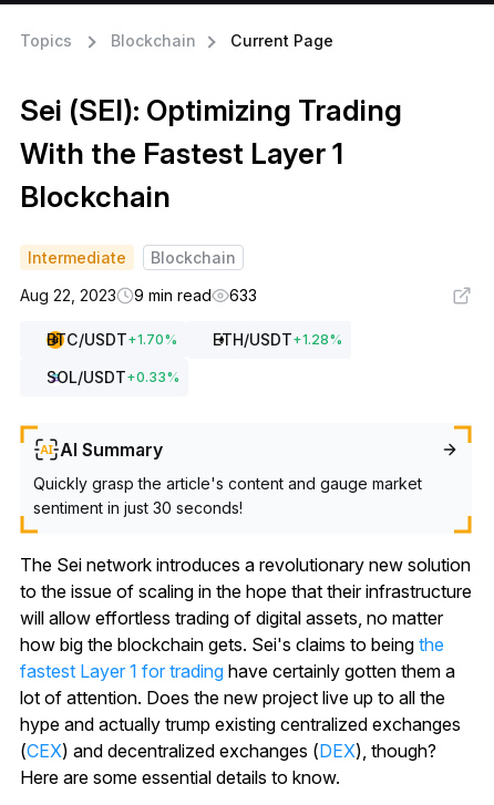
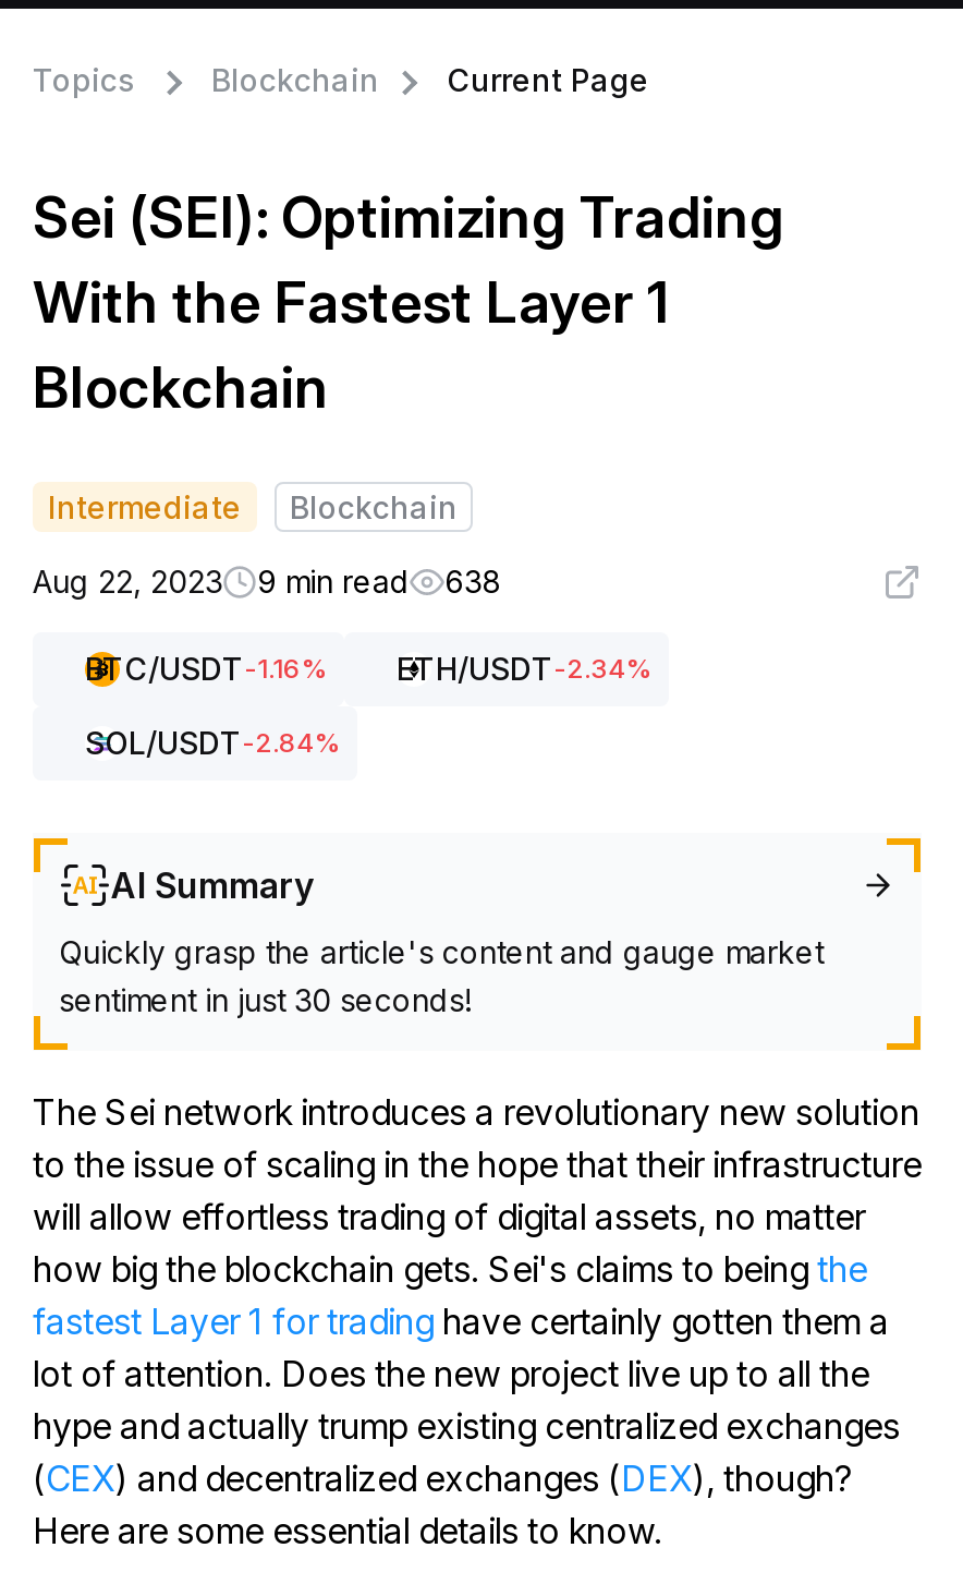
- Aug 22, 2023 9 min read 633
+ Aug 22, 2023 9 min read 638

- BTC/USDT + 1.70%
- ETH/USDT + 1.28%
+ BTC/USDT-1.16%
+ ETH/USDT-2.34%

- SOL/USDT + 0.33%
+ SOL/USDT-2.84%
